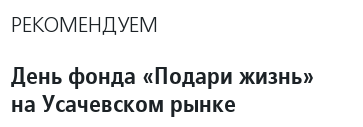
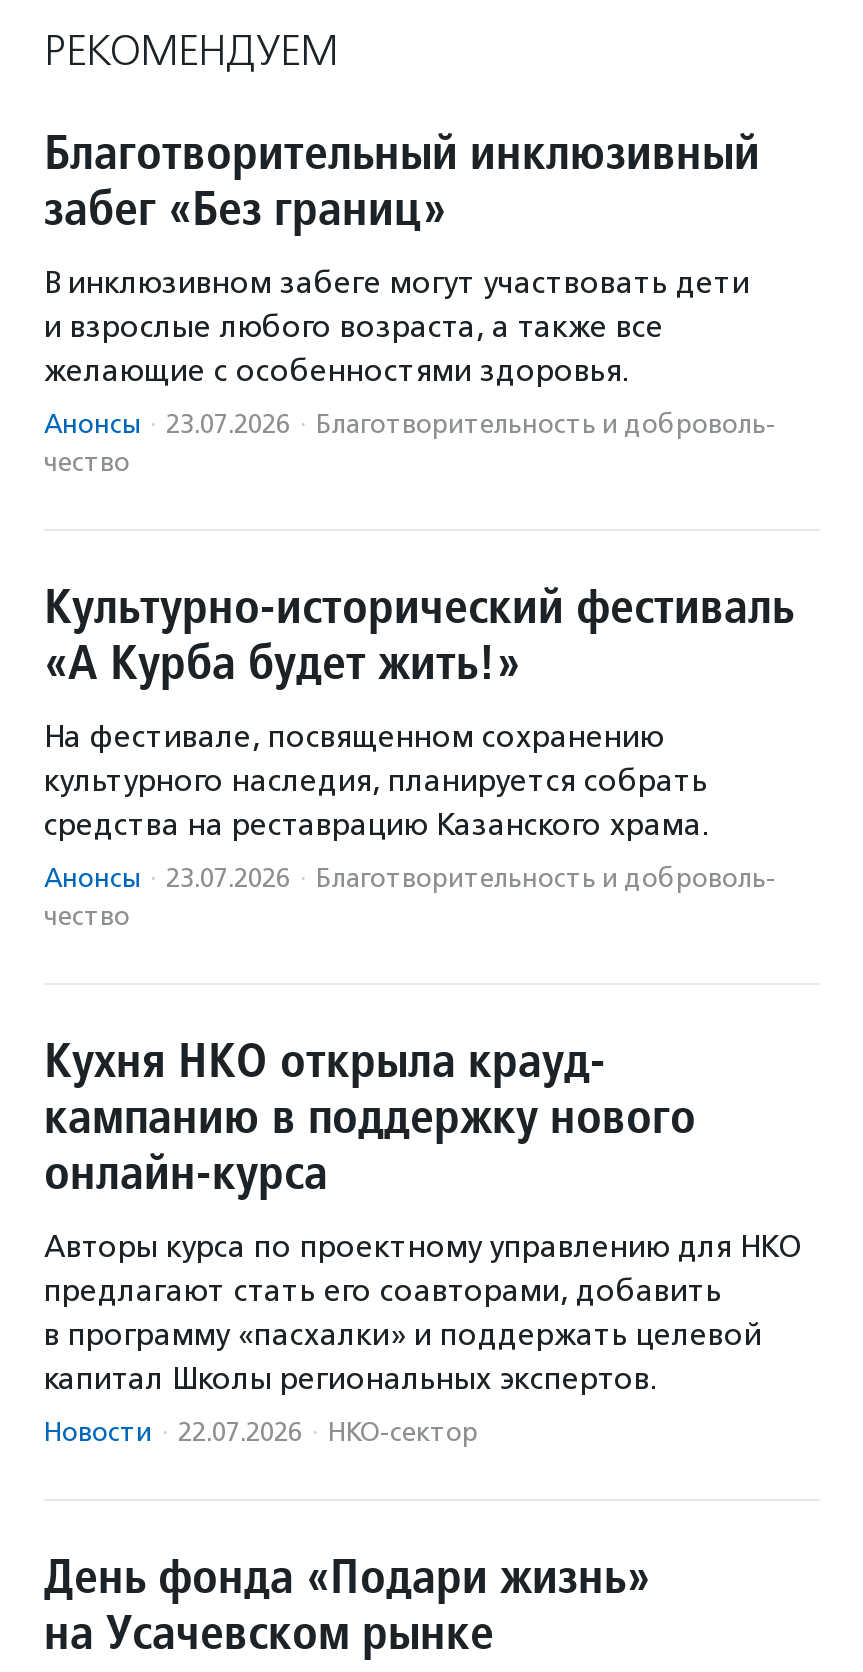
+ Благотворительный инклюзивный
+ забег «Без границ»
+ В инклюзивном забеге могут участвовать дети
+ и взрослые любого возраста, а также все
+ желающие с особенностями здоровья.
+ Анонсы · 23.07.2026 · Благотворительность и доброволь
+ чество
+ Культурно-исторический фестиваль
+ «А Курба будет жить!»
+ На фестивале, посвященном сохранению
+ культурного наследия, планируется собрать
+ средства на реставрацию Казанского храма.
+ Анонсы · 23.07.2026 · Благотворительность и доброволь
+ чество
+ Кухня НКО открыла крауд-
+ кампанию в поддержку нового
+ онлайн-курса
+ Авторы курса по проектному управлению для НКО
+ предлагают стать его соавторами, добавить
+ в программу «пасхалки» и поддержать целевой
+ капитал Школы региональных экспертов.
+ Новости · 22.07.2026 · НКО-сектор
